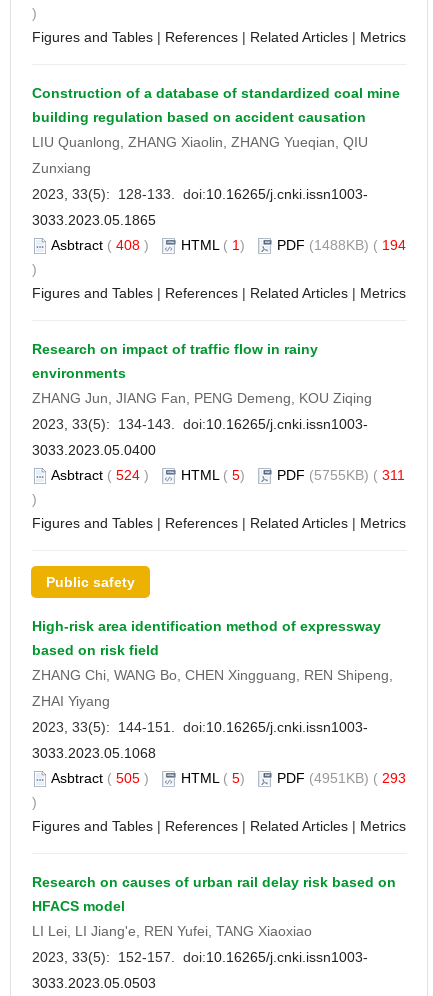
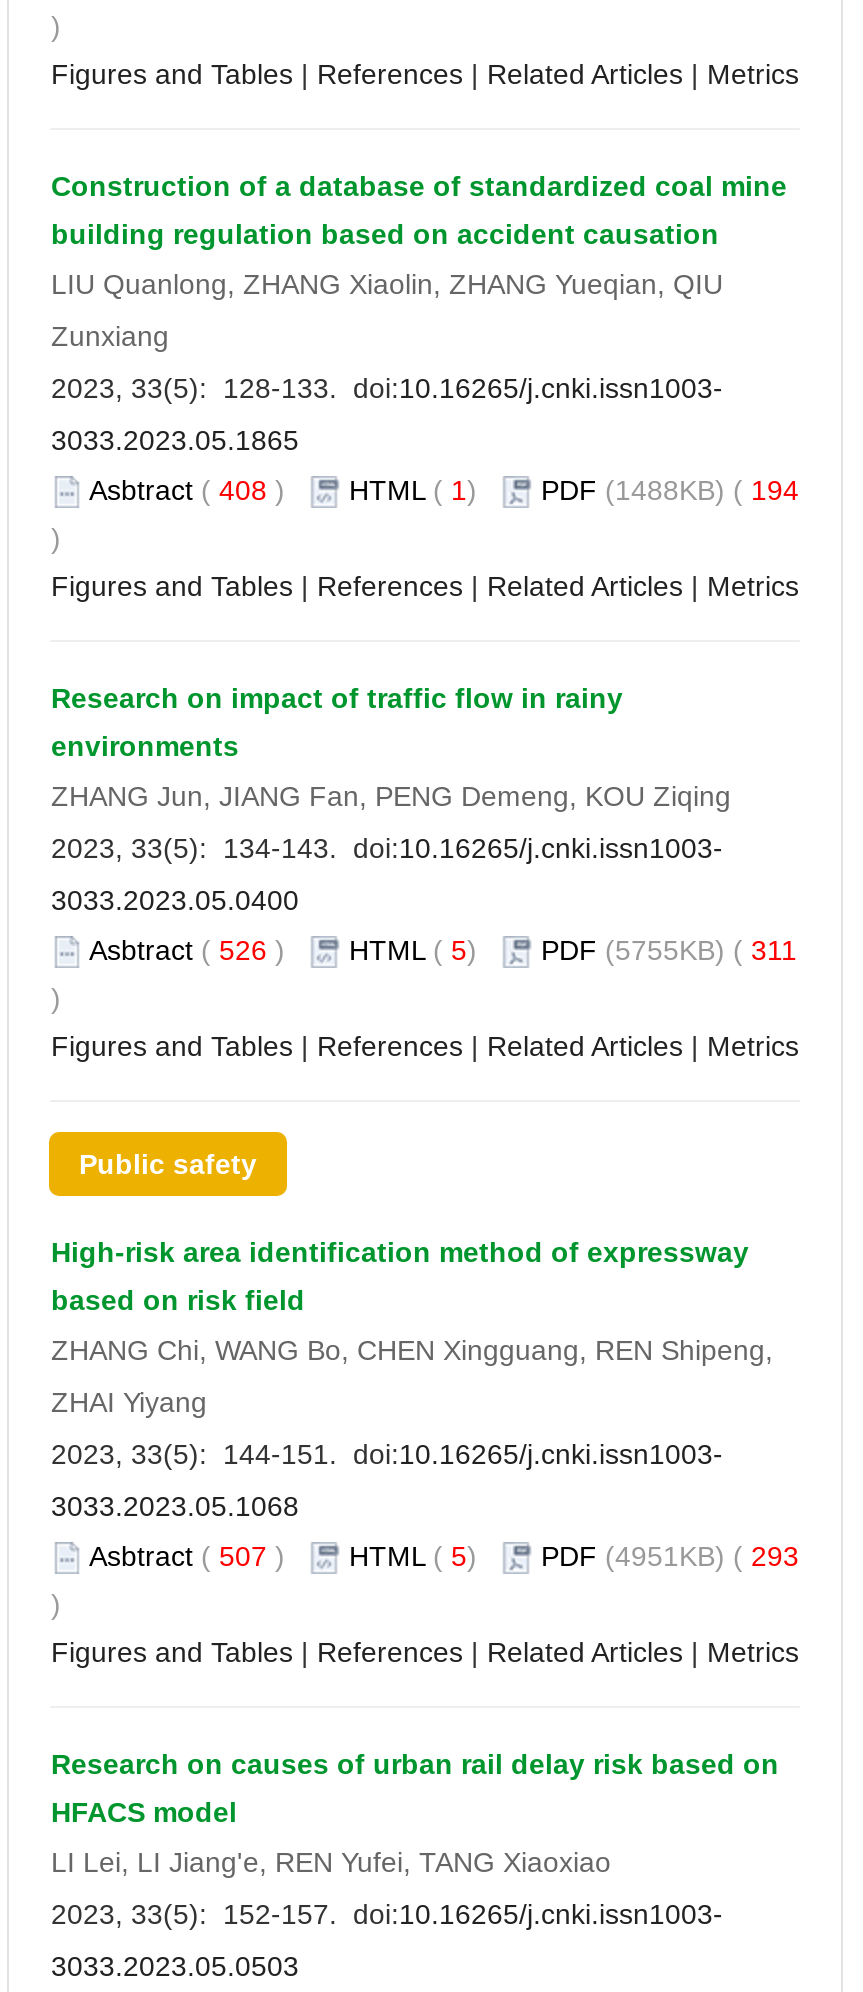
- Asbtract (524) HTML (5) PDF (5755KB) (311
+ Asbtract (526) HTML (5) PDF (5755KB) (311

- Asbtract (505) HTML (5) PDF (4951KB) (293
+ Asbtract (507) HTML (5) PDF (4951KB) (293
